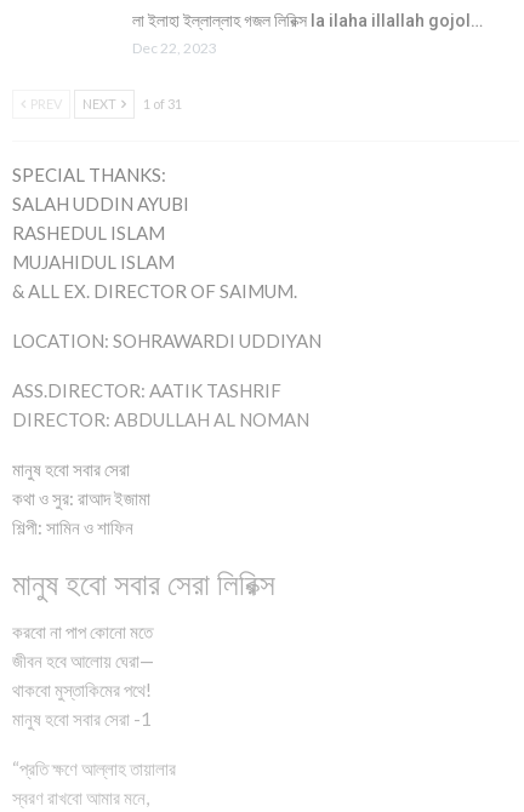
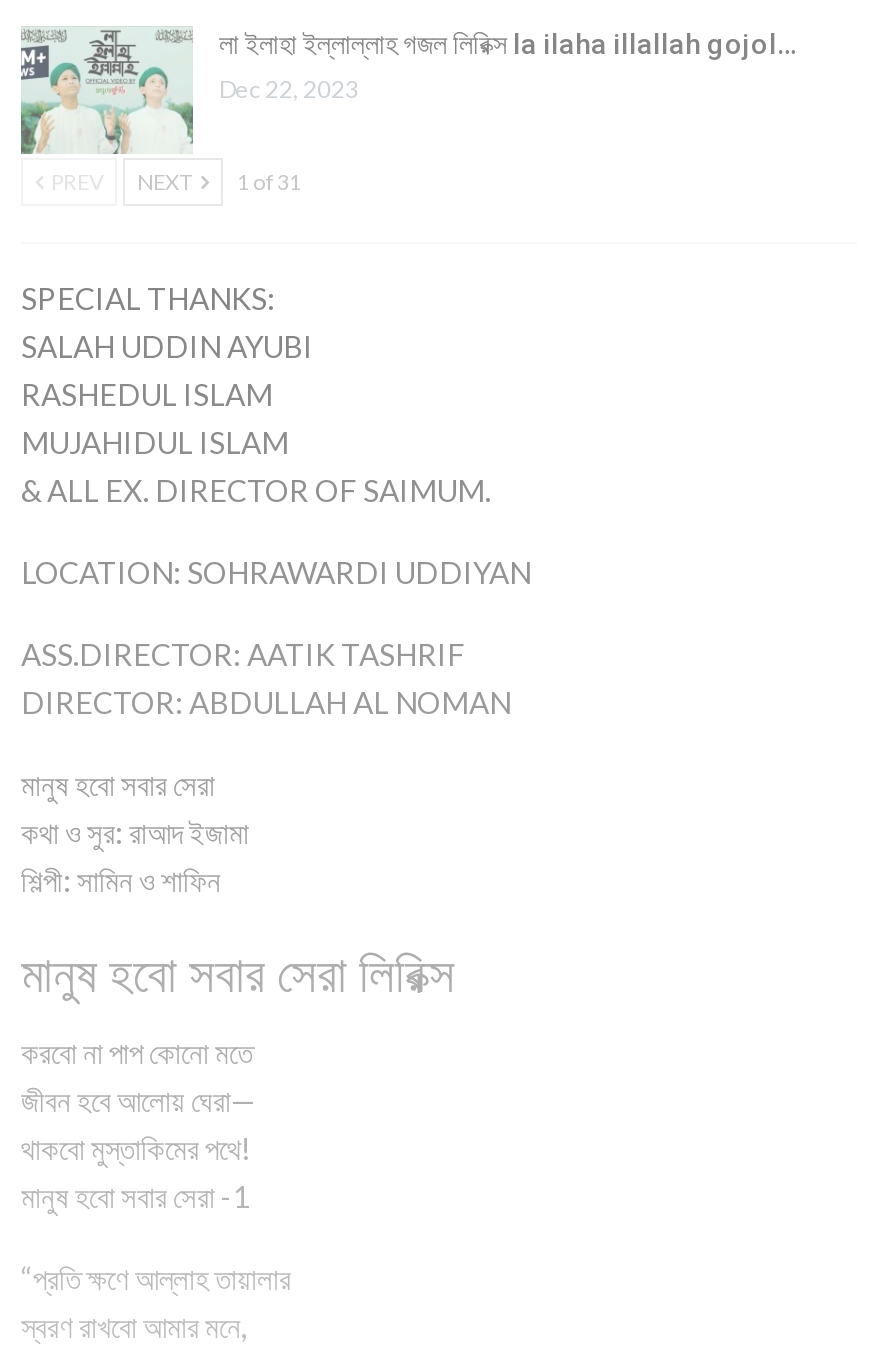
+ [image]
